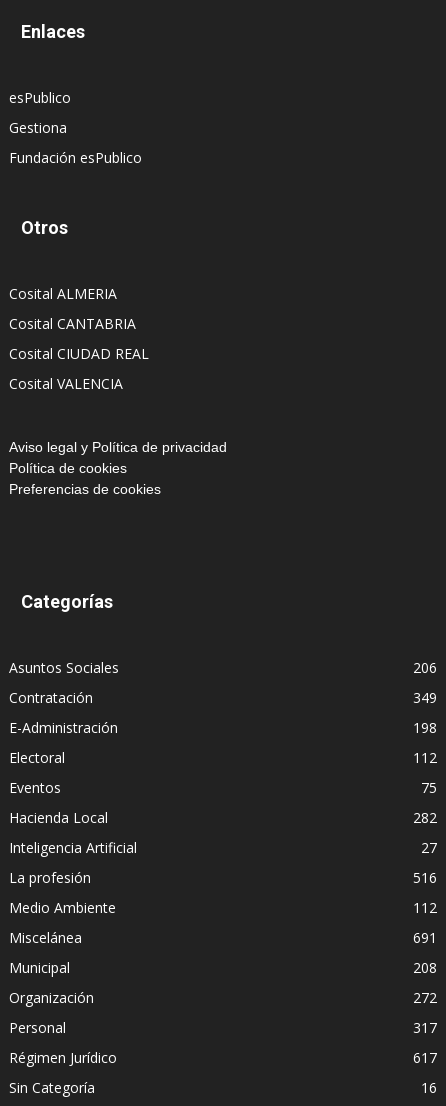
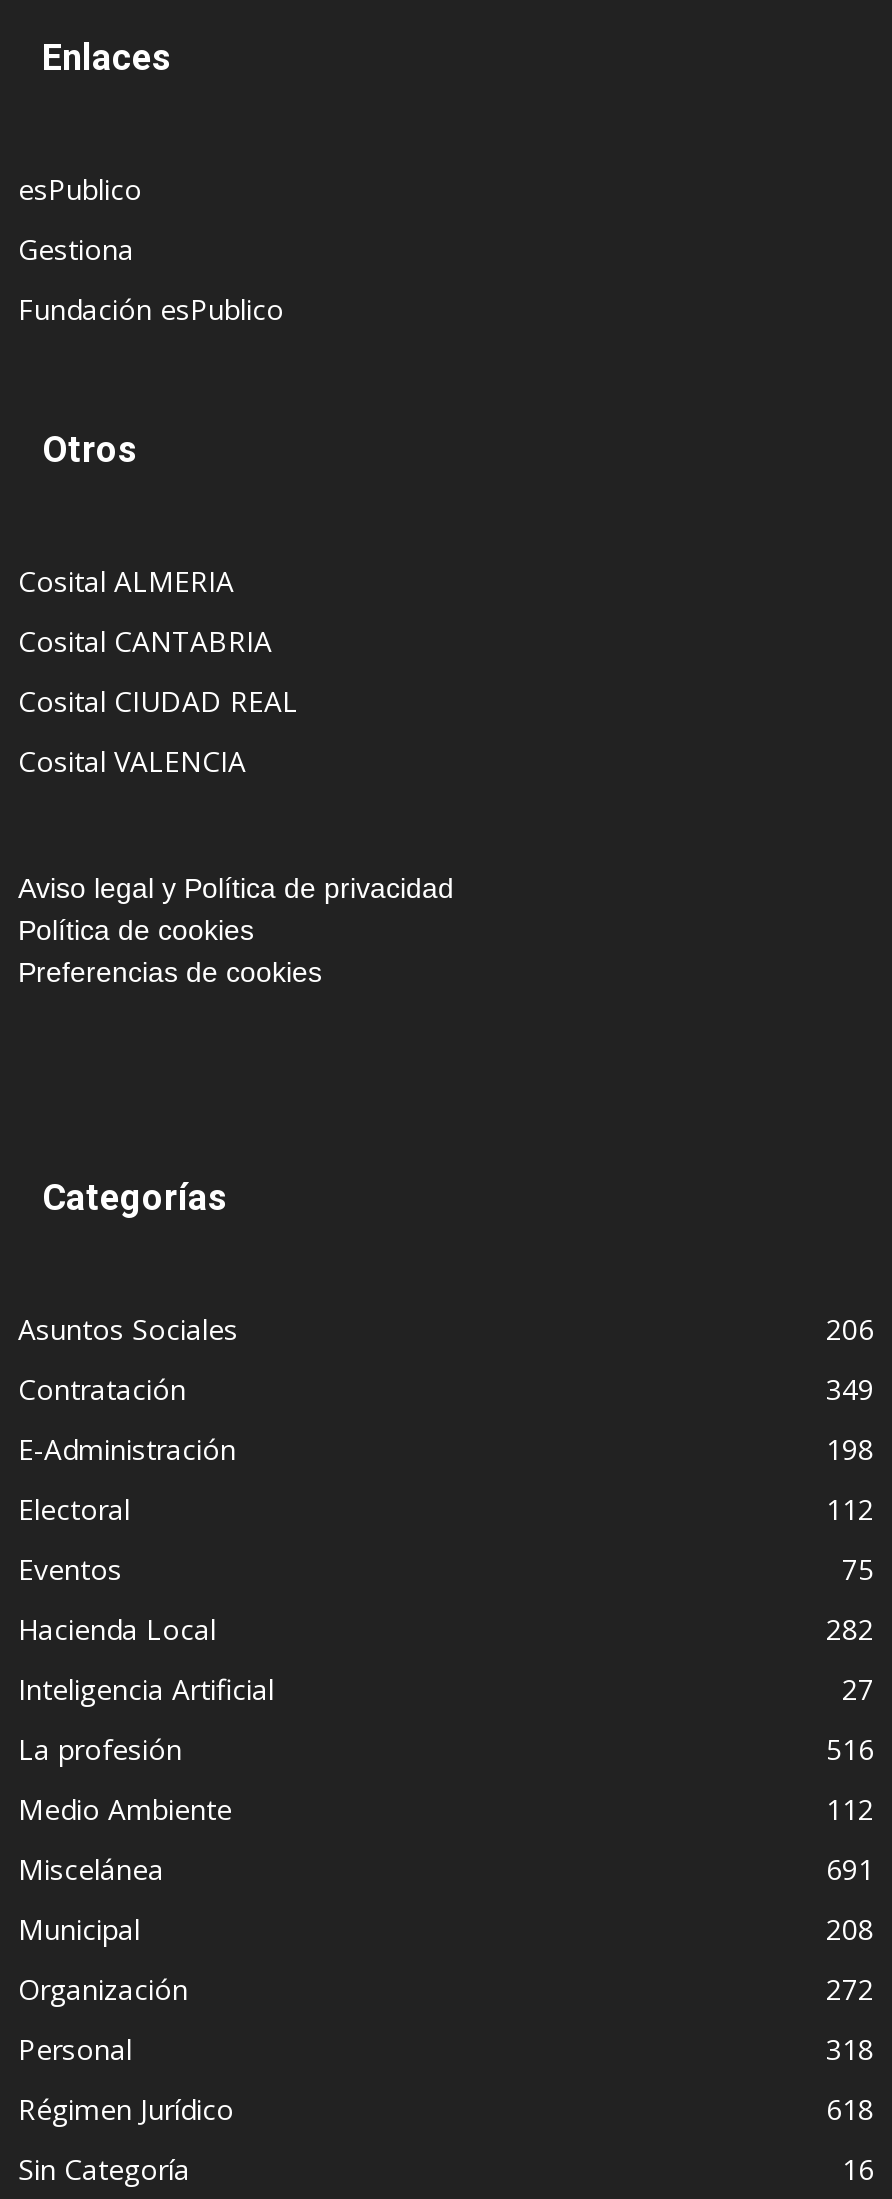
- 317
+ 318

- 617
+ 618
